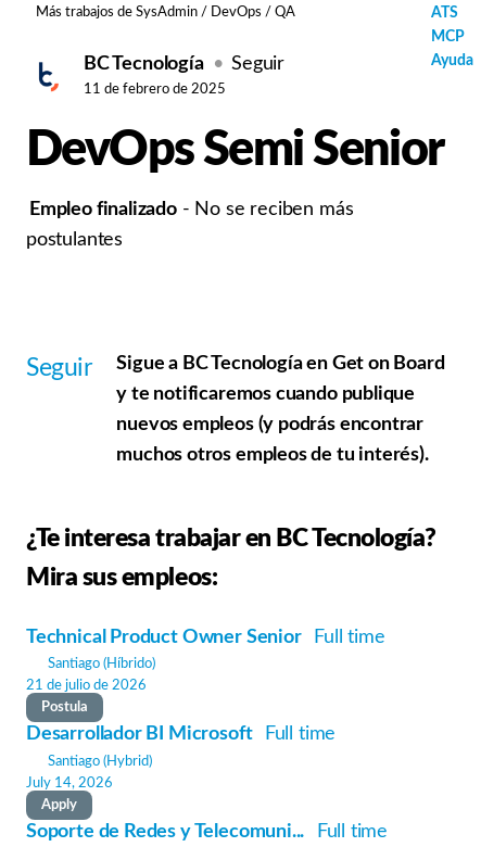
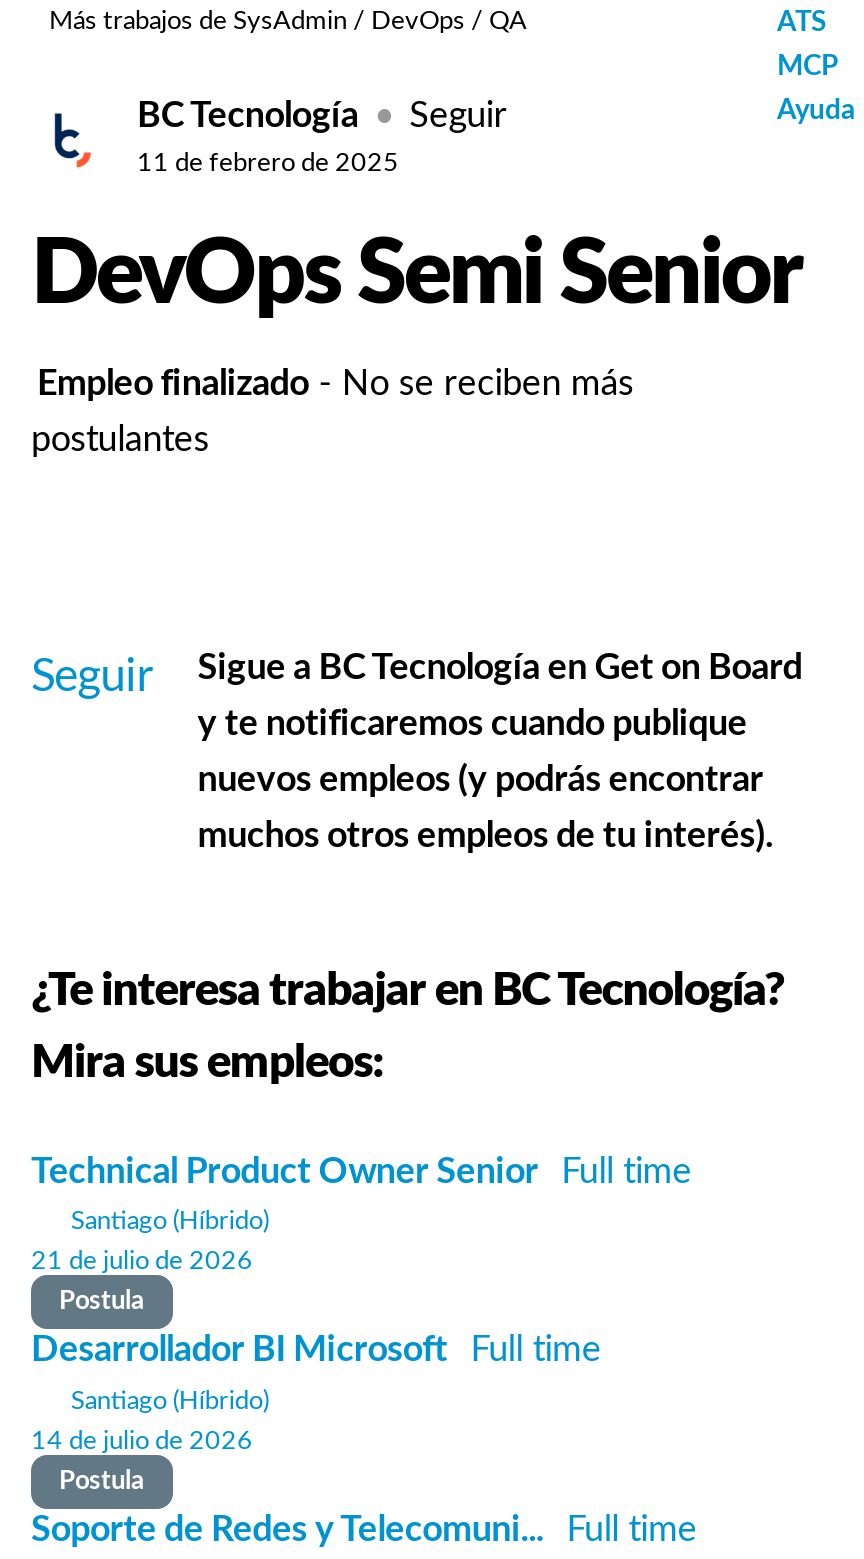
- Santiago (Hybrid)
+ Santiago (Híbrido)

- July 14, 2026
+ 14 de julio de 2026

- Apply
+ Postula
